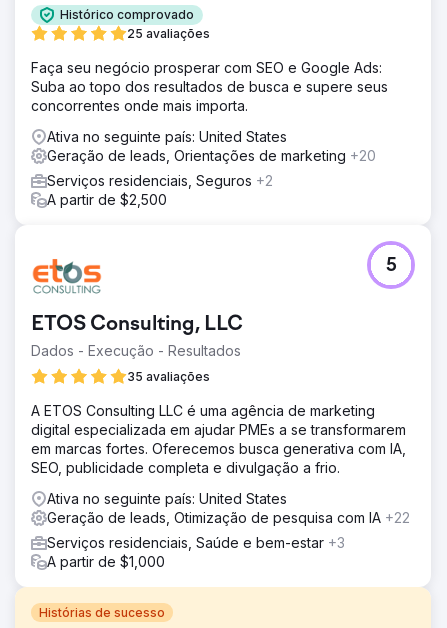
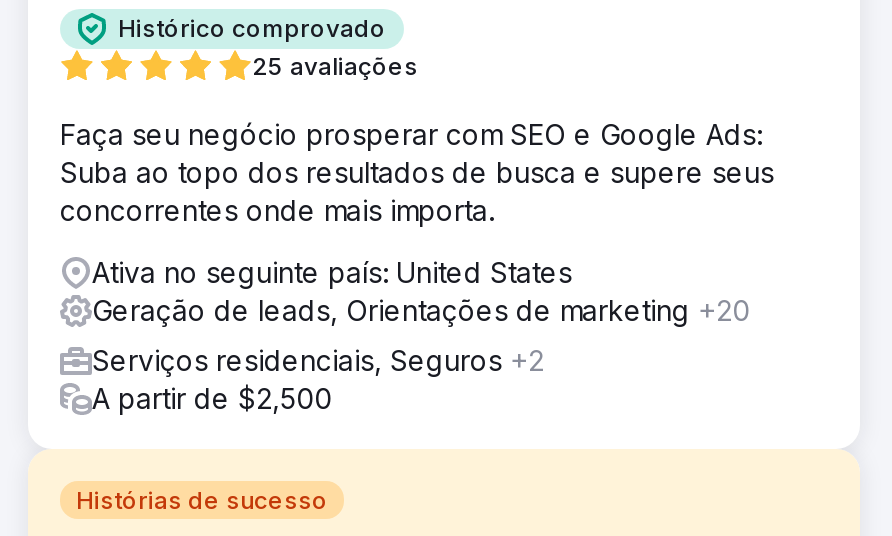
- [image]
- ETOS Consulting, LLC
- Dados - Execução - Resultados
- 35 avaliações

- 5

- A ETOS Consulting LLC é uma agência de marketing
- digital especializada em ajudar PMEs a se transformarem
- em marcas fortes. Oferecemos busca generativa com IA,
- SEO, publicidade completa e divulgação a frio.
- Ativa no seguinte país: United States
- Geração de leads, Otimização de pesquisa com IA +22
- Serviços residenciais, Saúde e bem-estar +3
- A partir de $1,000
